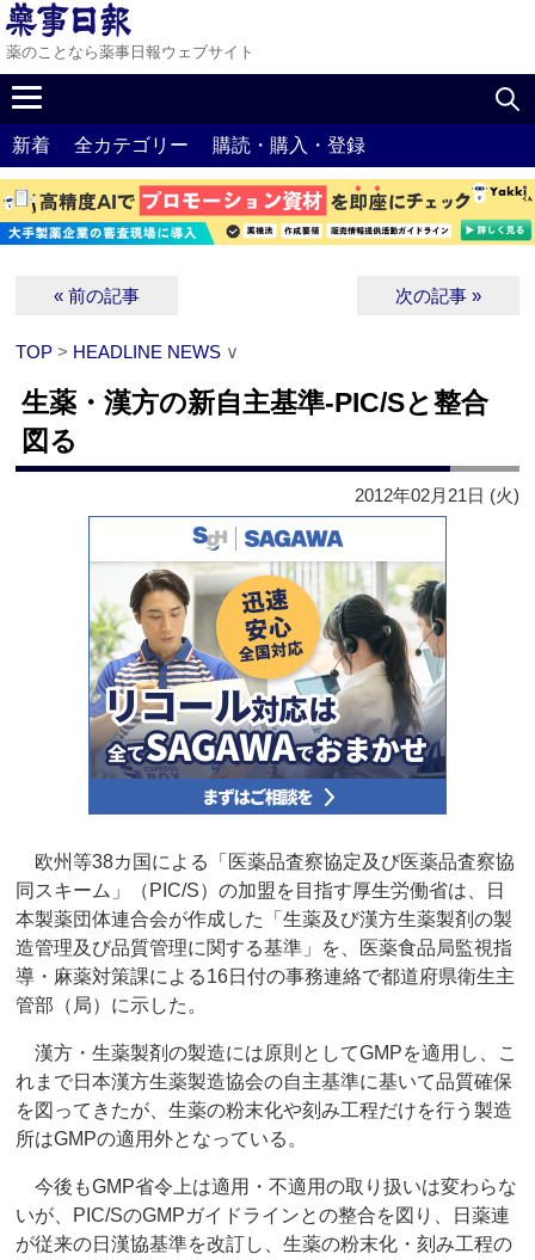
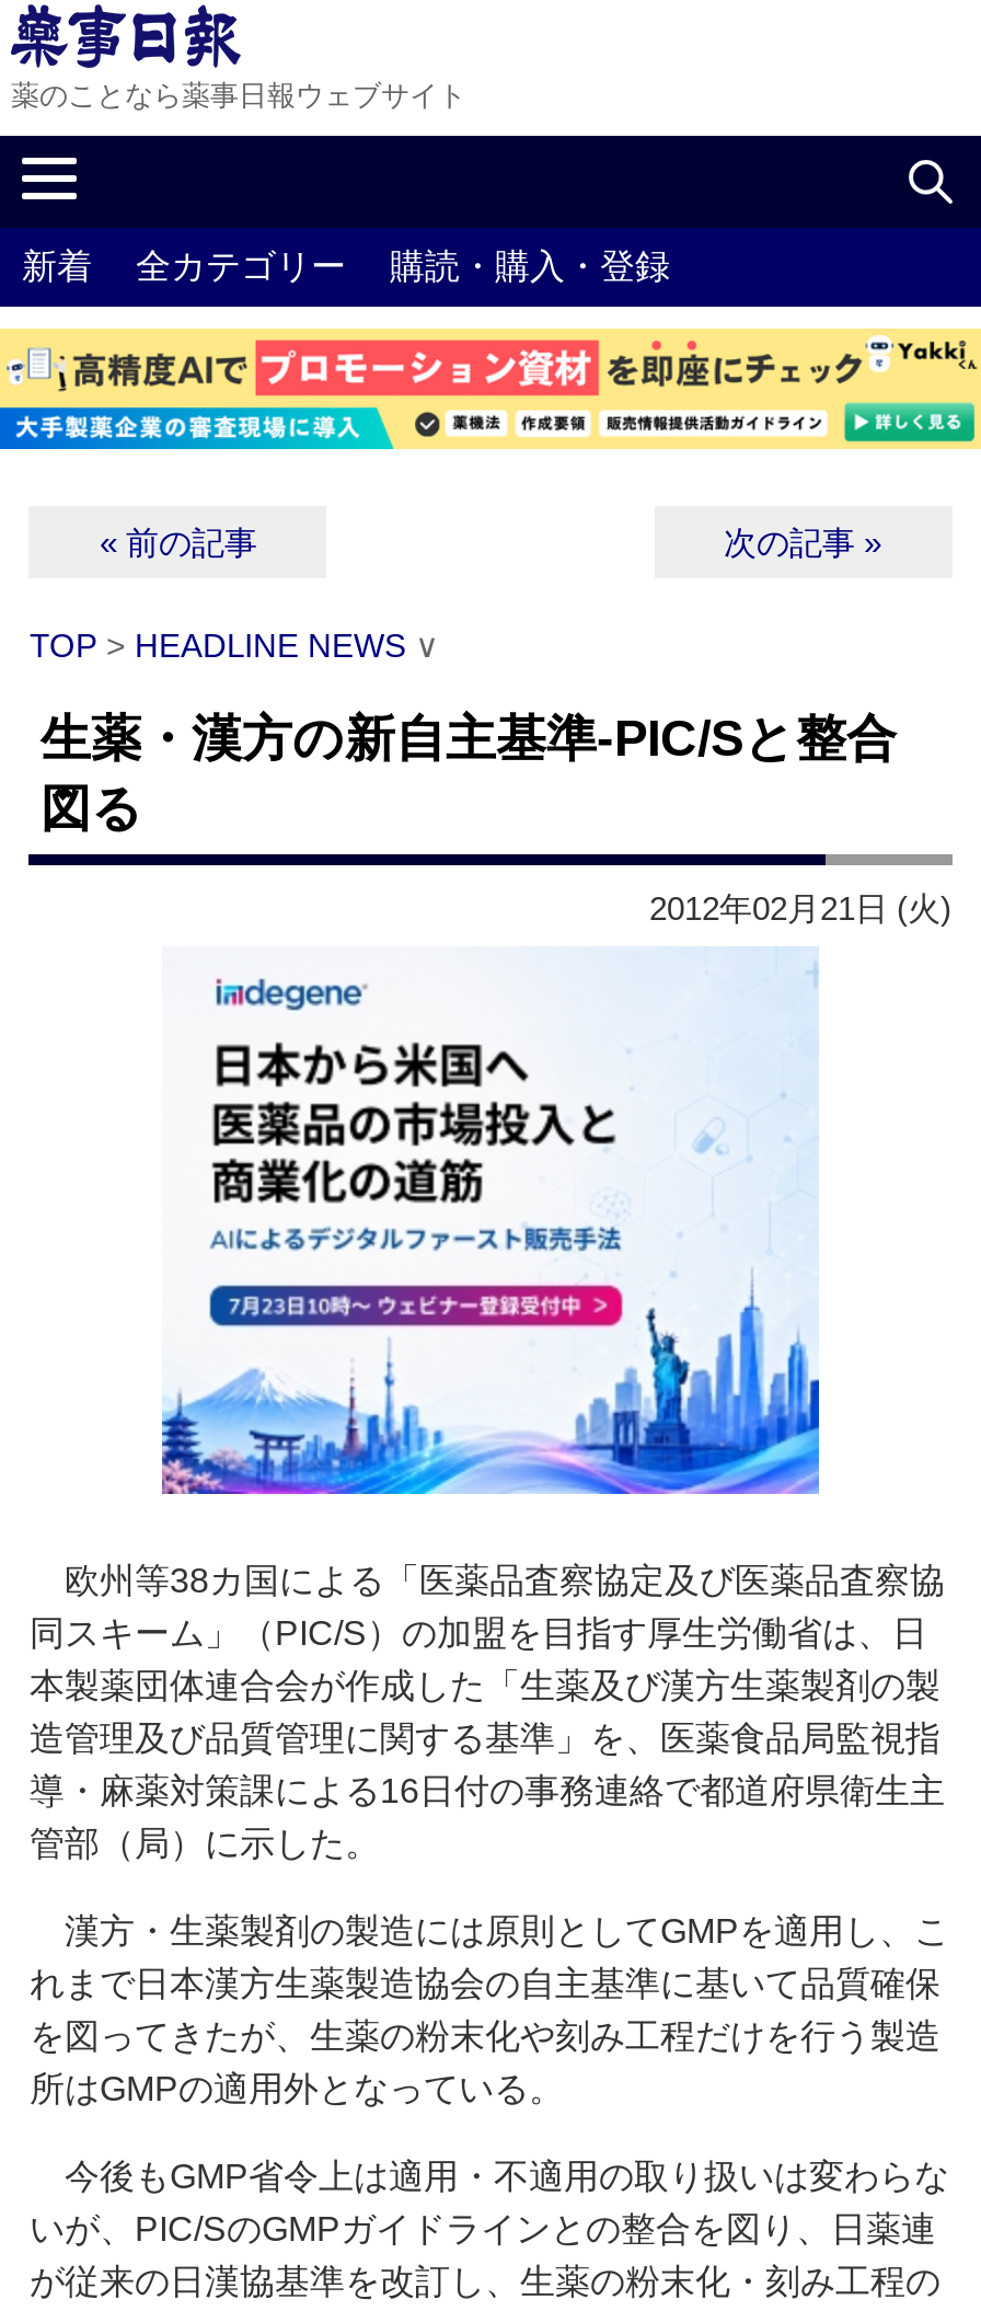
- [image]
+ [image]
